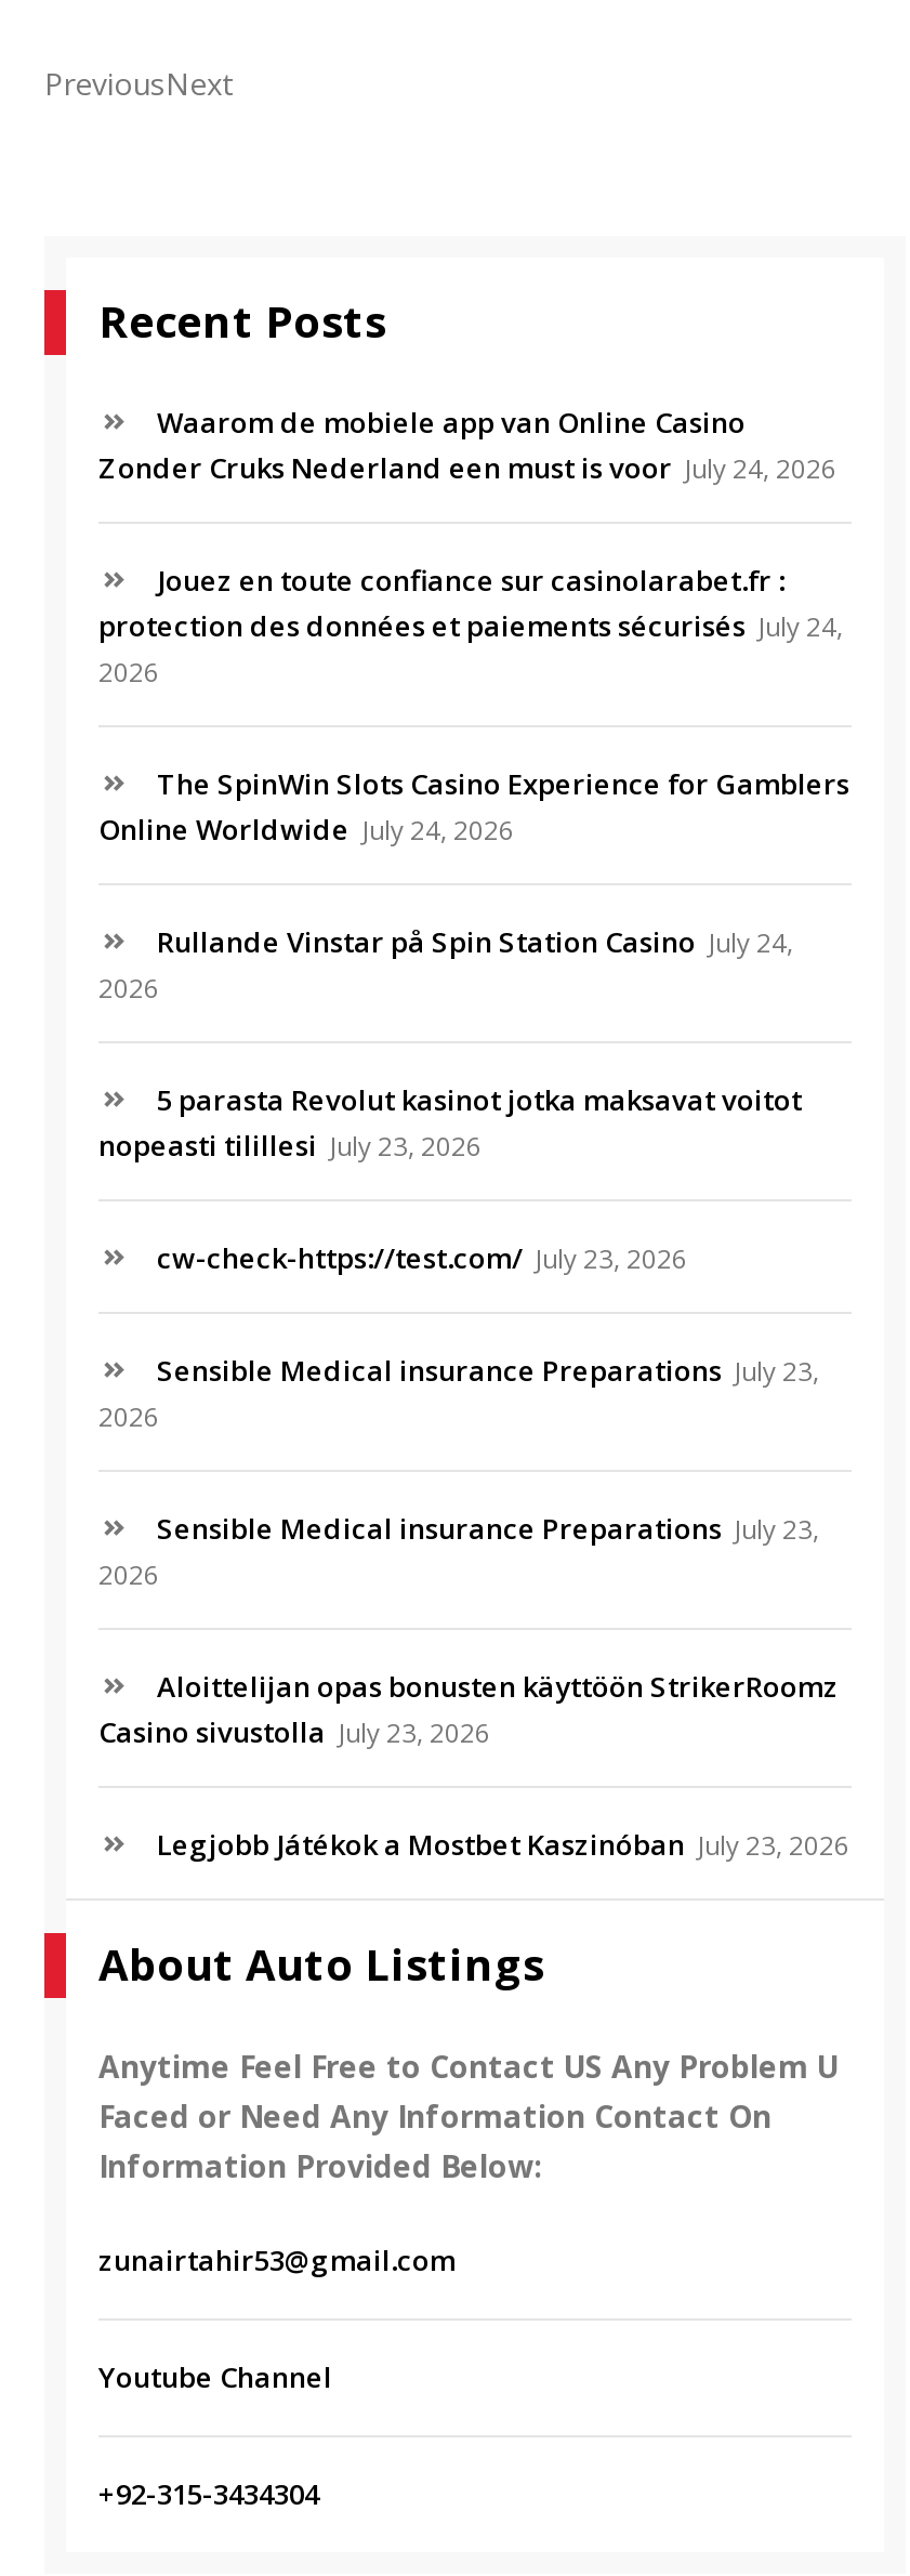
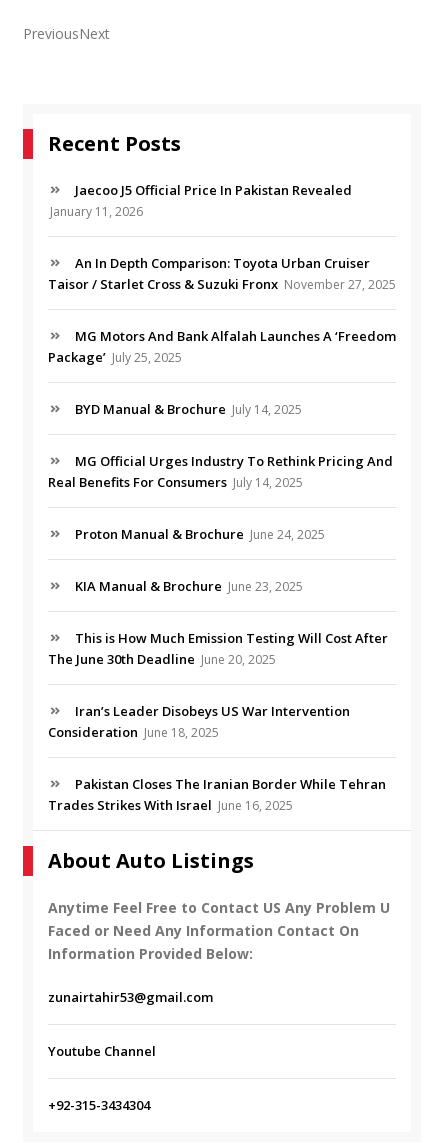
- Waarom de mobiele app van Online Casino
- Zonder Cruks Nederland een must is voor July 24, 2026
+ Jaecoo J5 Official Price In Pakistan Revealed
+ January 11, 2026

- Jouez en toute confiance sur casinolarabet.fr :
- protection des données et paiements sécurisés July 24,
- 2026
+ An In Depth Comparison: Toyota Urban Cruiser
+ Taisor / Starlet Cross & Suzuki Fronx November 27, 2025

- The SpinWin Slots Casino Experience for Gamblers
- Online Worldwide July 24, 2026
+ MG Motors And Bank Alfalah Launches A ‘Freedom
+ Package’ July 25, 2025

- Rullande Vinstar på Spin Station Casino July 24,
- 2026
+ BYD Manual & Brochure July 14, 2025

- 5 parasta Revolut kasinot jotka maksavat voitot
- nopeasti tilillesi July 23, 2026
+ MG Official Urges Industry To Rethink Pricing And
+ Real Benefits For Consumers July 14, 2025

- cw-check-https://test.com/ July 23, 2026
+ Proton Manual & Brochure June 24, 2025

- Sensible Medical insurance Preparations July 23,
- 2026
+ KIA Manual & Brochure June 23, 2025

- Sensible Medical insurance Preparations July 23,
- 2026
+ This is How Much Emission Testing Will Cost After
+ The June 30th Deadline June 20, 2025

- Aloittelijan opas bonusten käyttöön StrikerRoomz
- Casino sivustolla July 23, 2026
+ Iran’s Leader Disobeys US War Intervention
+ Consideration June 18, 2025

- Legjobb Játékok a Mostbet Kaszinóban July 23, 2026
+ Pakistan Closes The Iranian Border While Tehran
+ Trades Strikes With Israel June 16, 2025
